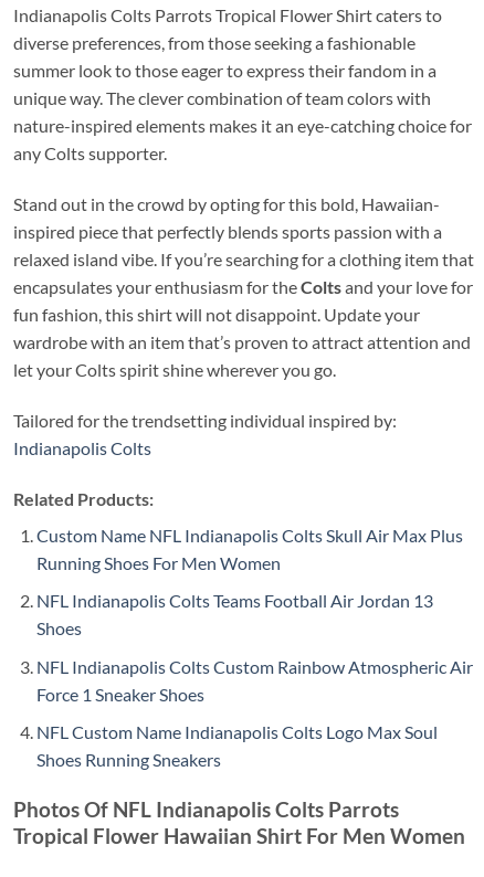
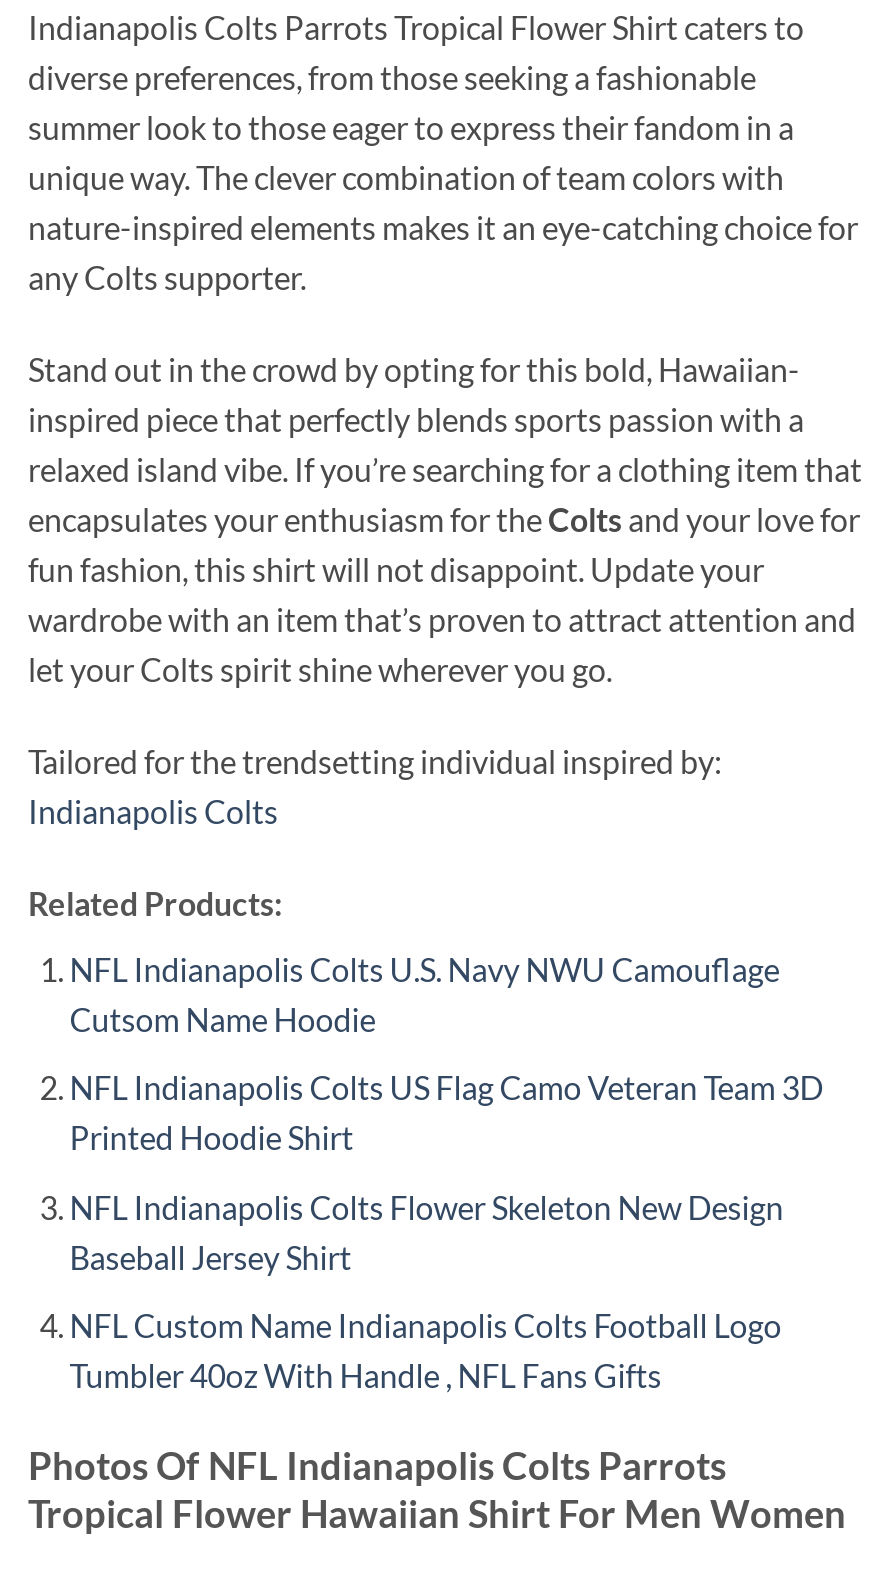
- Custom Name NFL Indianapolis Colts Skull Air Max Plus
- Running Shoes For Men Women
+ NFL Indianapolis Colts U.S. Navy NWU Camouflage
+ Cutsom Name Hoodie

- NFL Indianapolis Colts Teams Football Air Jordan 13
- Shoes
+ NFL Indianapolis Colts US Flag Camo Veteran Team 3D
+ Printed Hoodie Shirt

- NFL Indianapolis Colts Custom Rainbow Atmospheric Air
- Force 1 Sneaker Shoes
+ NFL Indianapolis Colts Flower Skeleton New Design
+ Baseball Jersey Shirt

- NFL Custom Name Indianapolis Colts Logo Max Soul
- Shoes Running Sneakers
+ NFL Custom Name Indianapolis Colts Football Logo
+ Tumbler 40oz With Handle , NFL Fans Gifts
